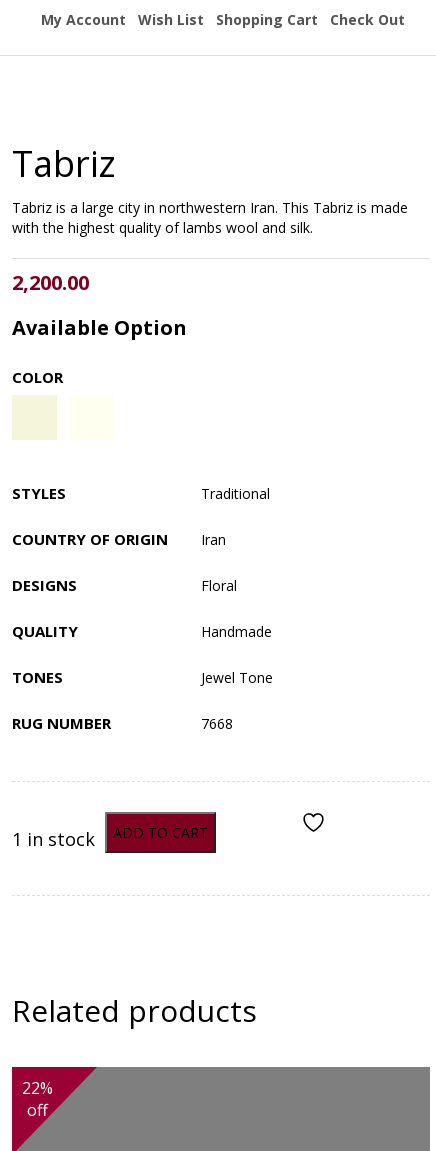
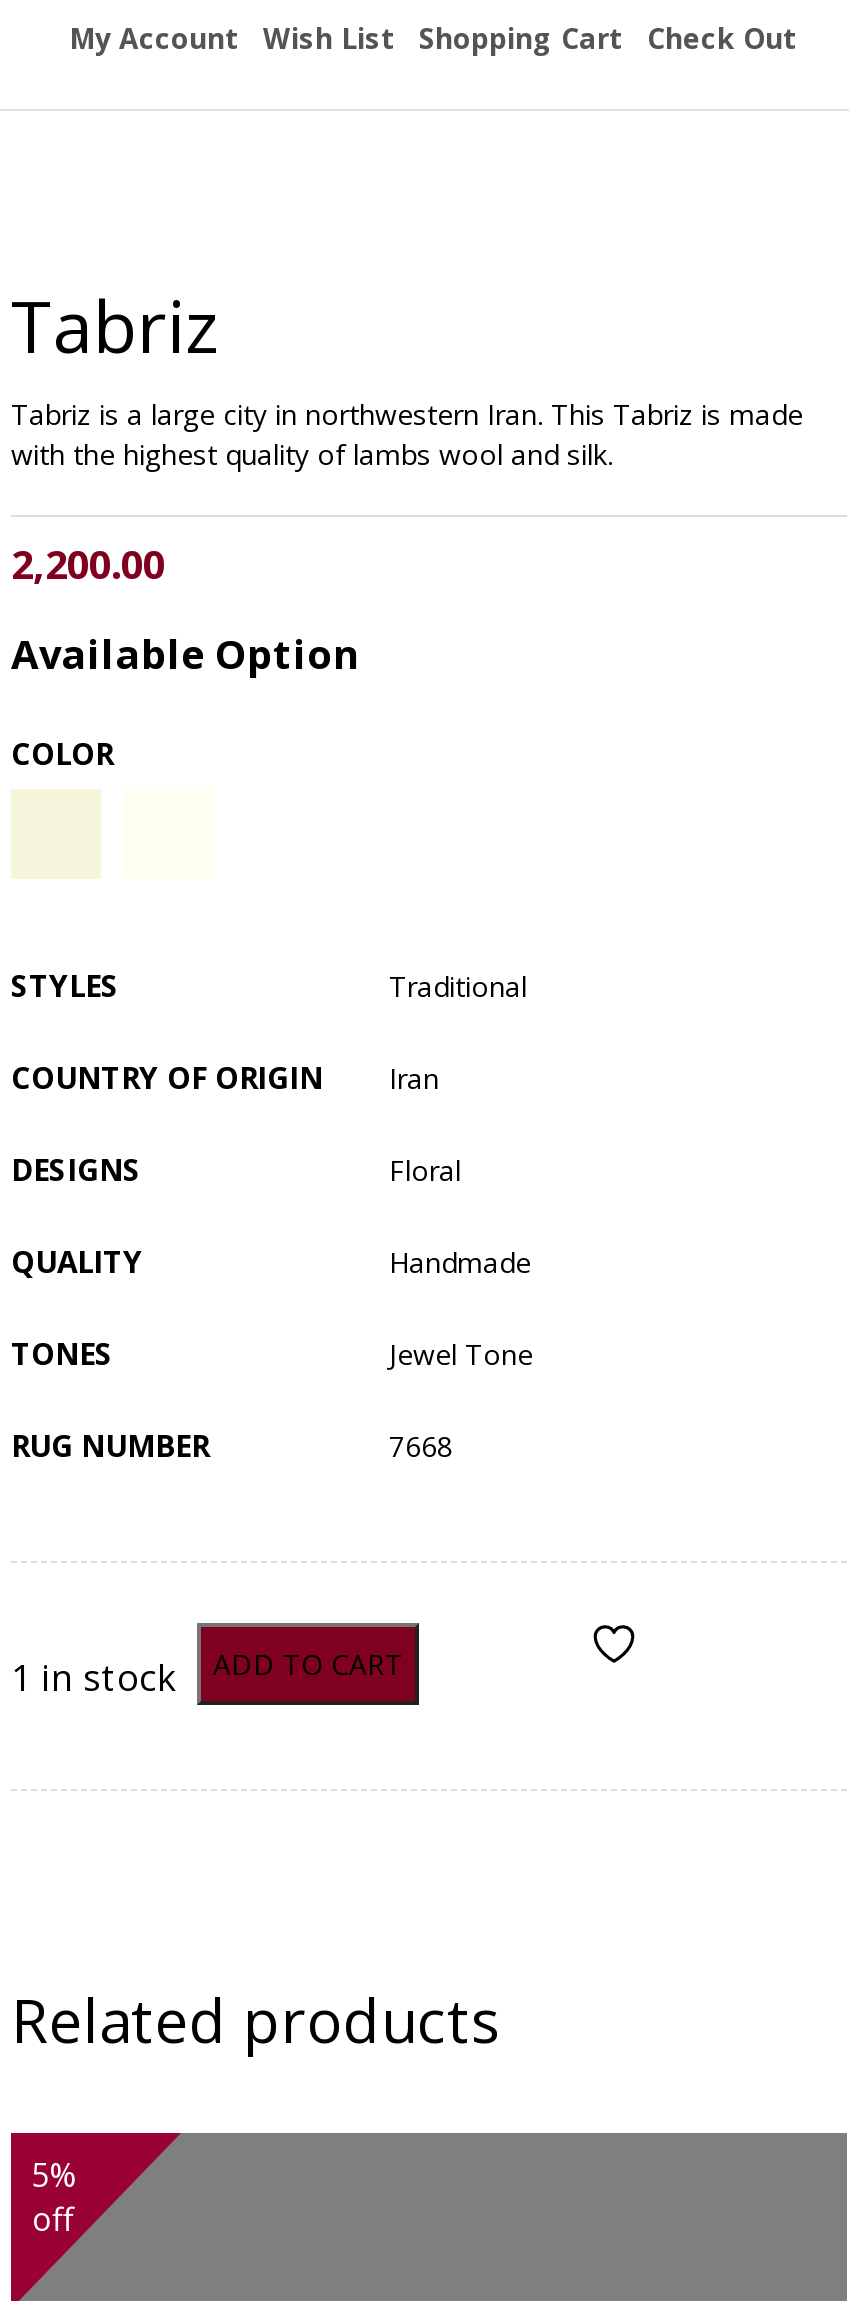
- 22%
+ 5%
